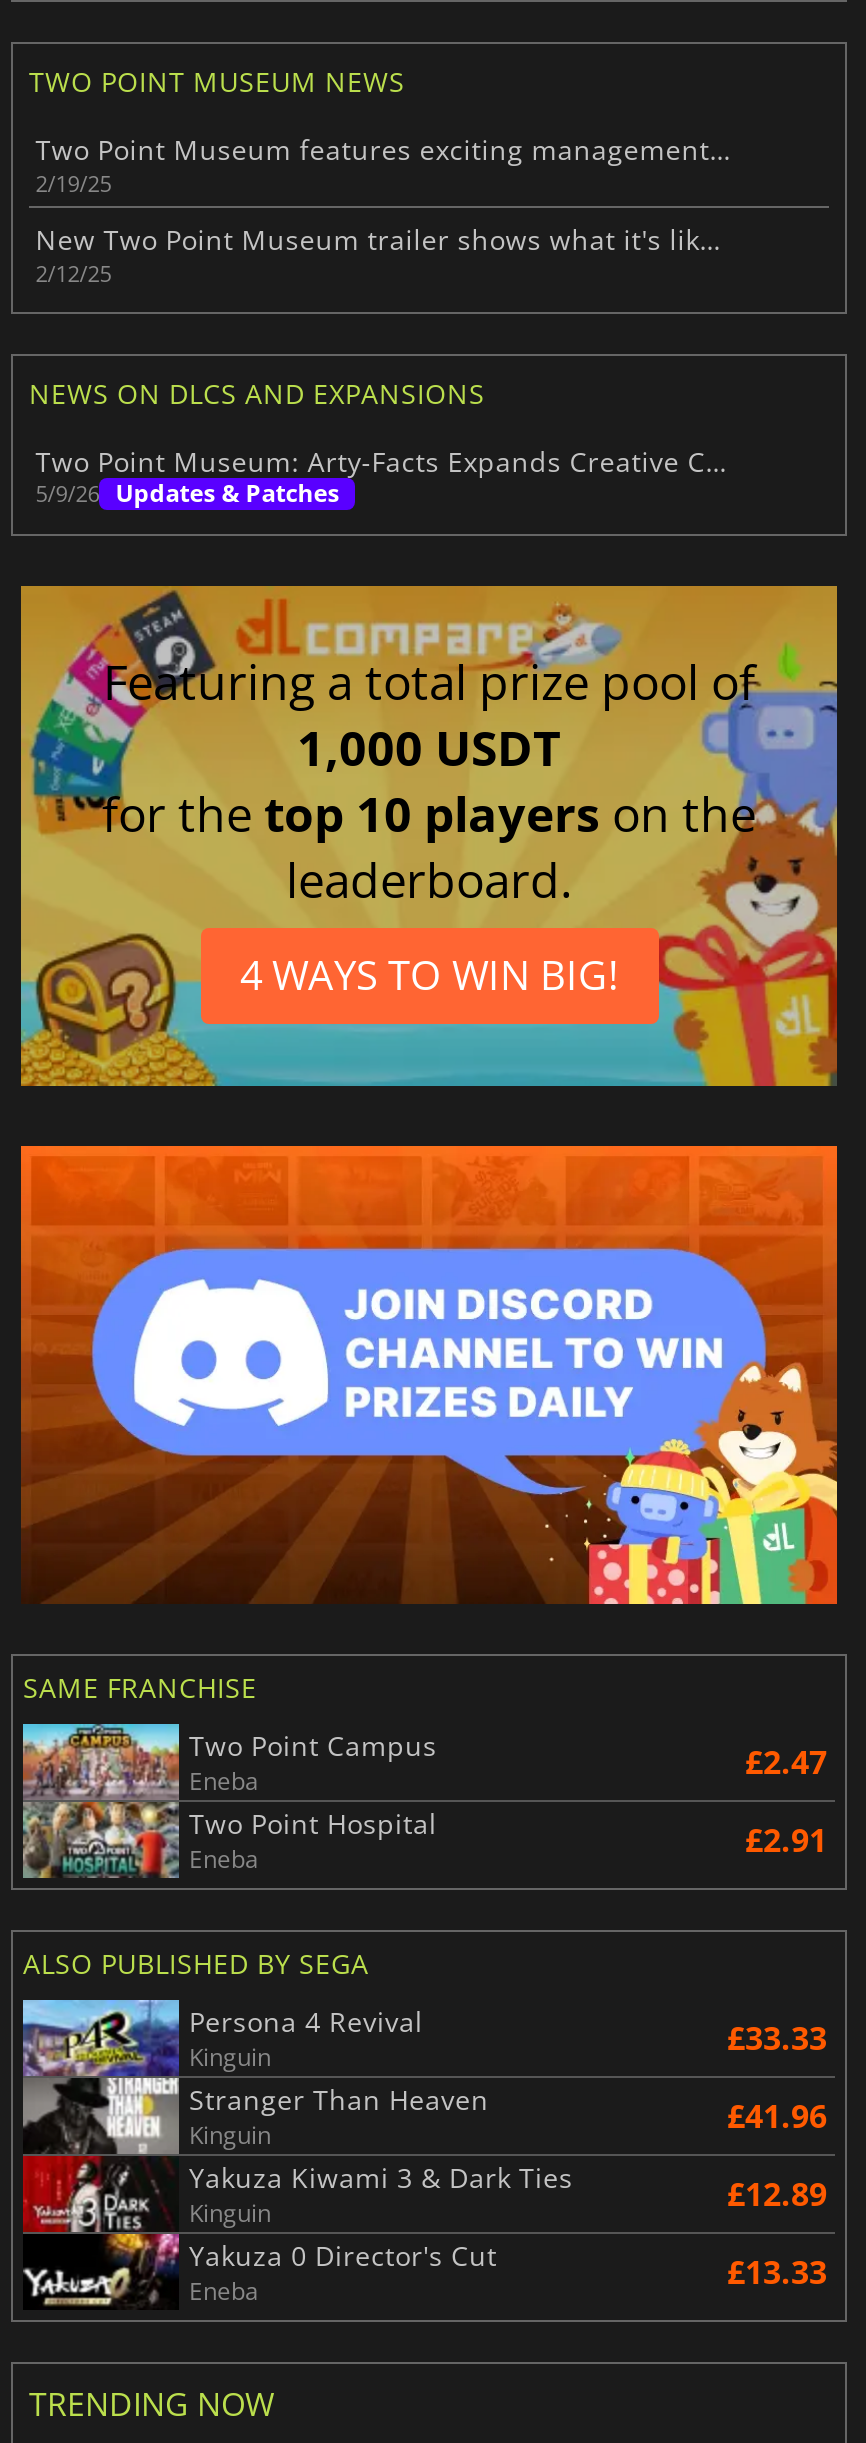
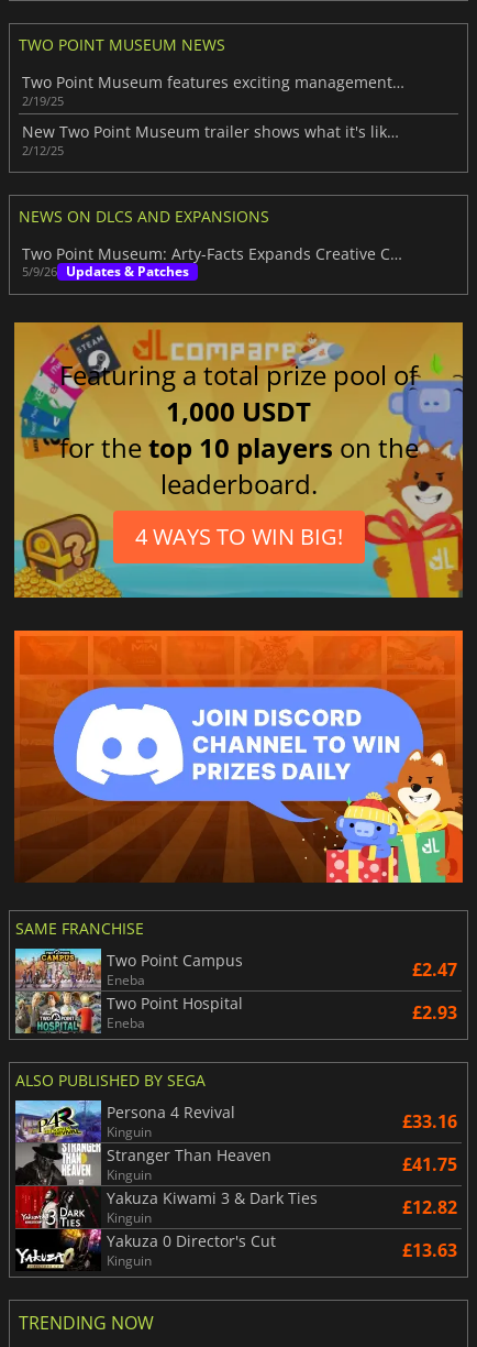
- £2.91
+ £2.93

- £33.33
+ £33.16

- £41.96
+ £41.75

- £12.89
+ £12.82

- Eneba
- £13.33
+ Kinguin
+ £13.63
